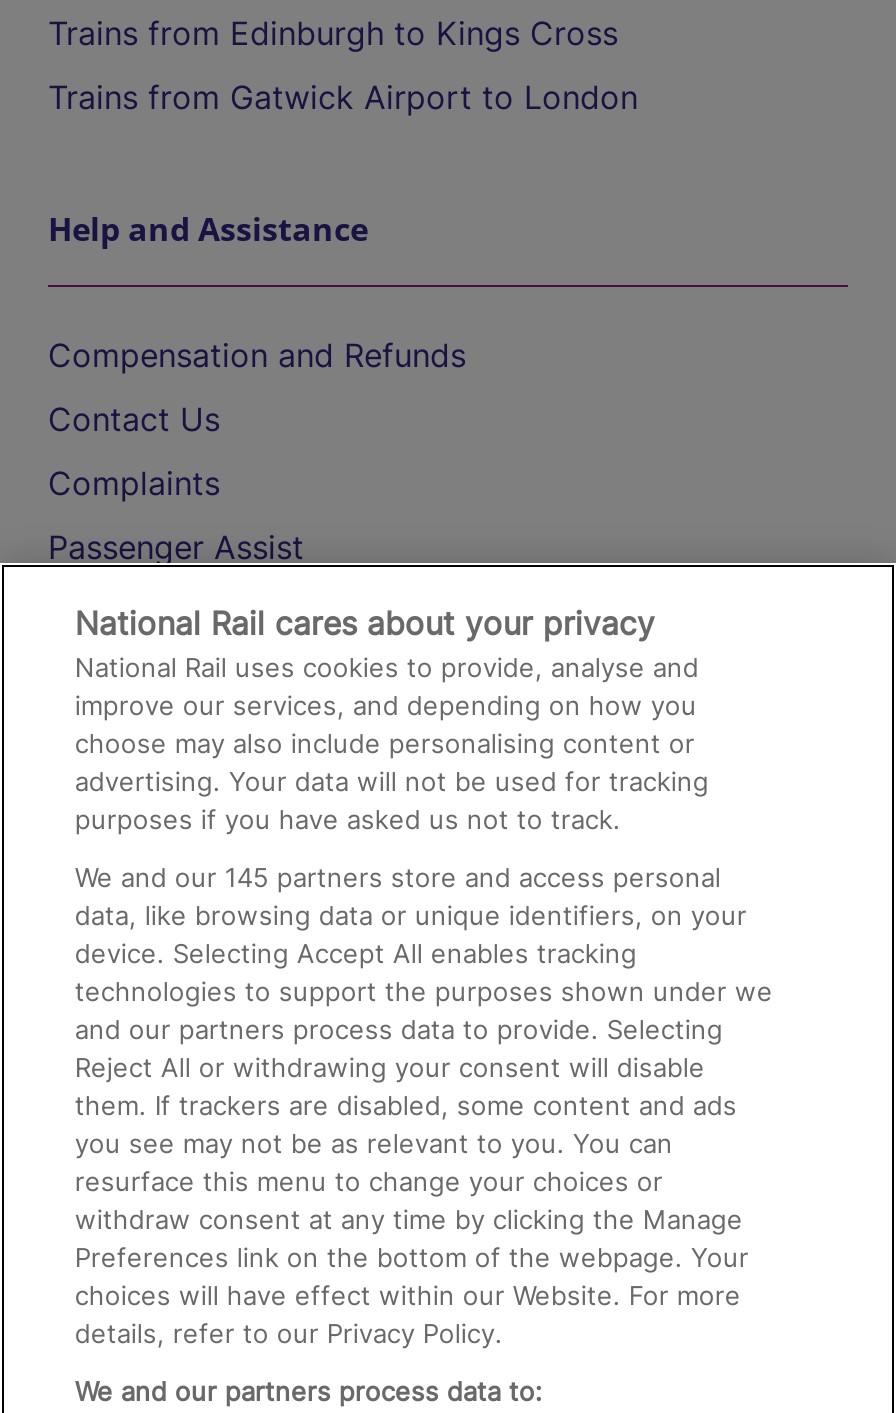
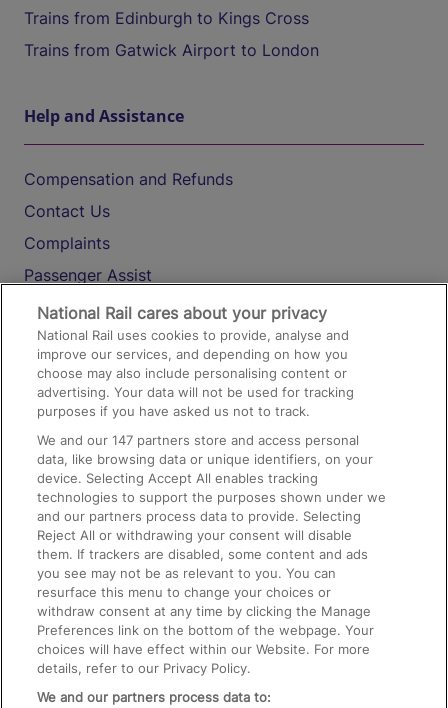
- We and our 145 partners store and access personal
+ We and our 147 partners store and access personal
